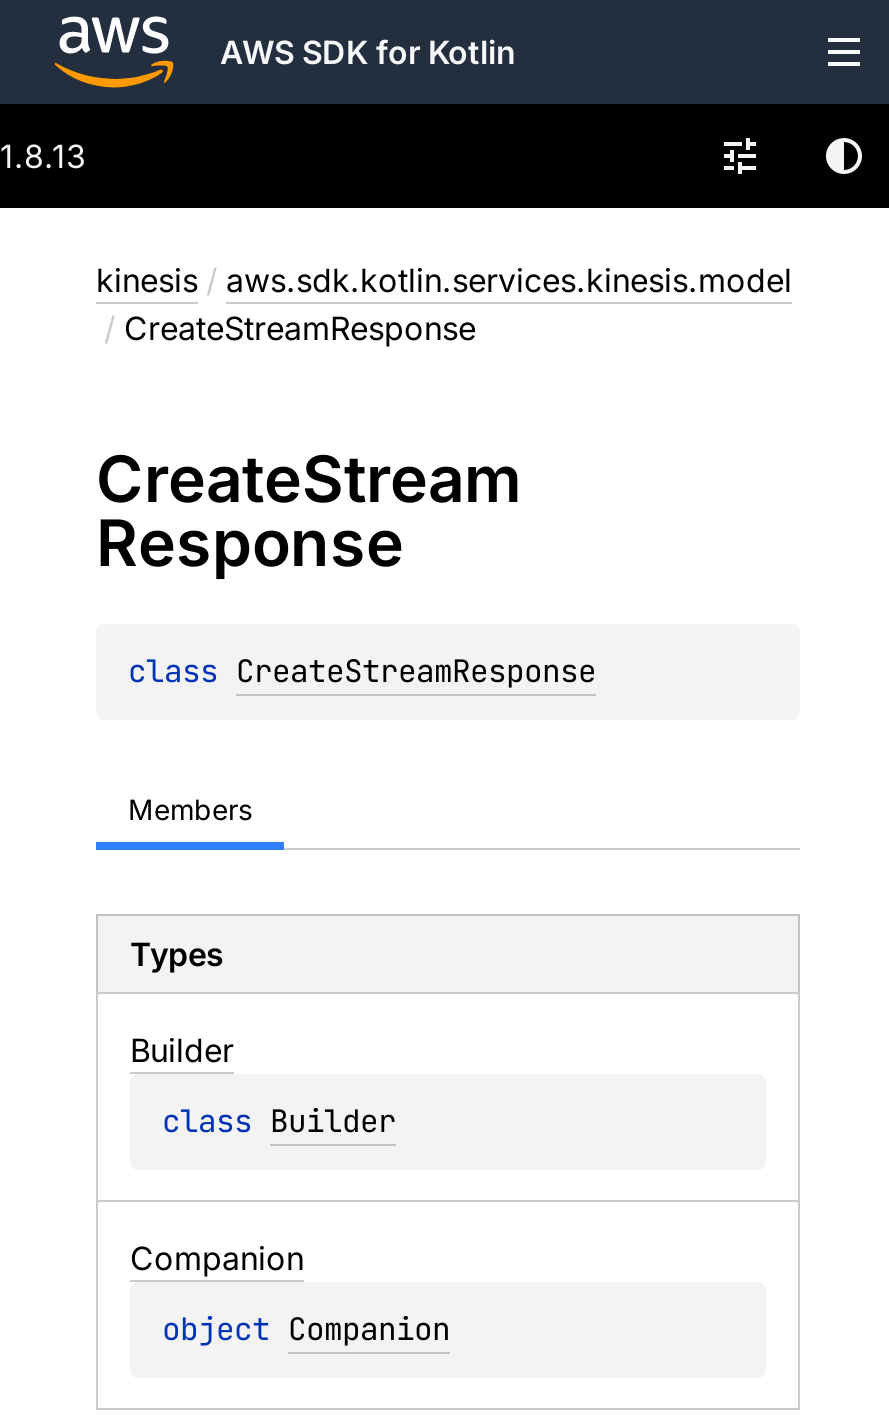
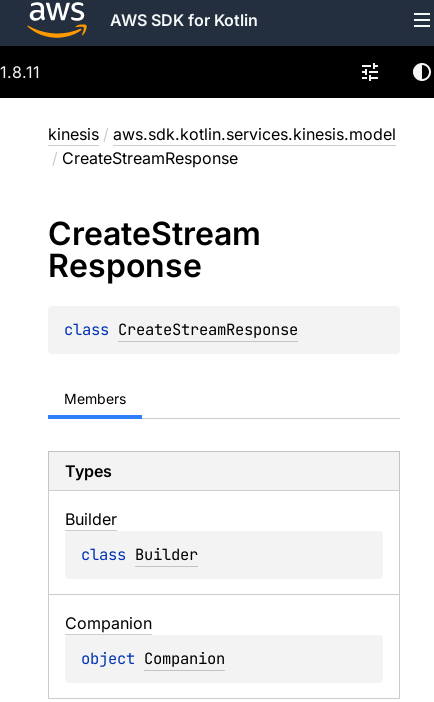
- 1.8.13
+ 1.8.11
